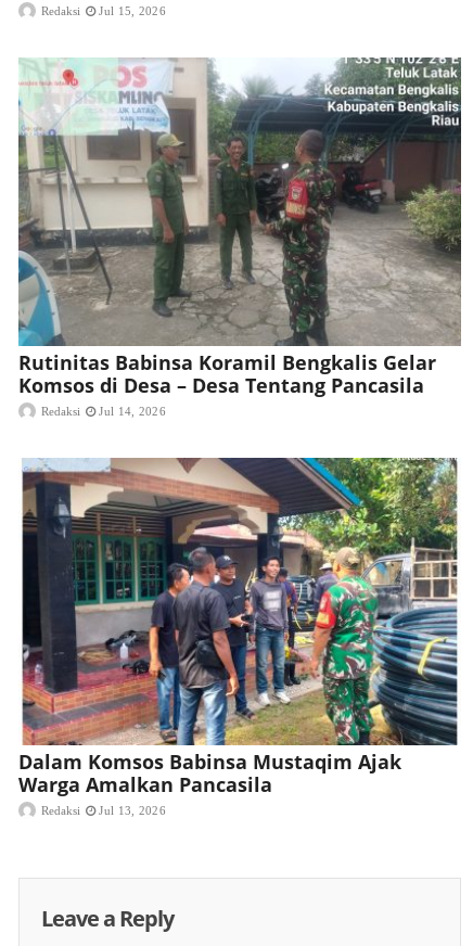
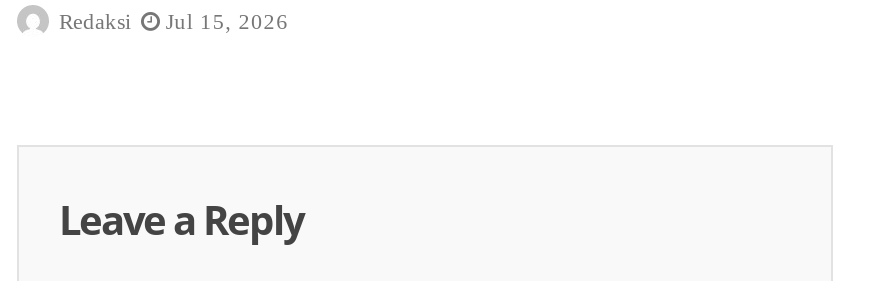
- [image]
- Rutinitas Babinsa Koramil Bengkalis Gelar
- Komsos di Desa – Desa Tentang Pancasila
- Redaksi
- Jul 14, 2026

- [image]
- Dalam Komsos Babinsa Mustaqim Ajak
- Warga Amalkan Pancasila
- Redaksi
- Jul 13, 2026
